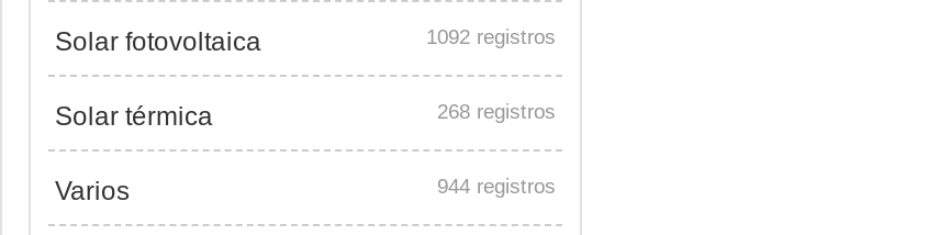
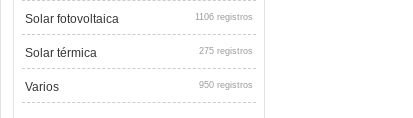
- 1092 registros
+ 1106 registros

- 268 registros
+ 275 registros

- 944 registros
+ 950 registros
